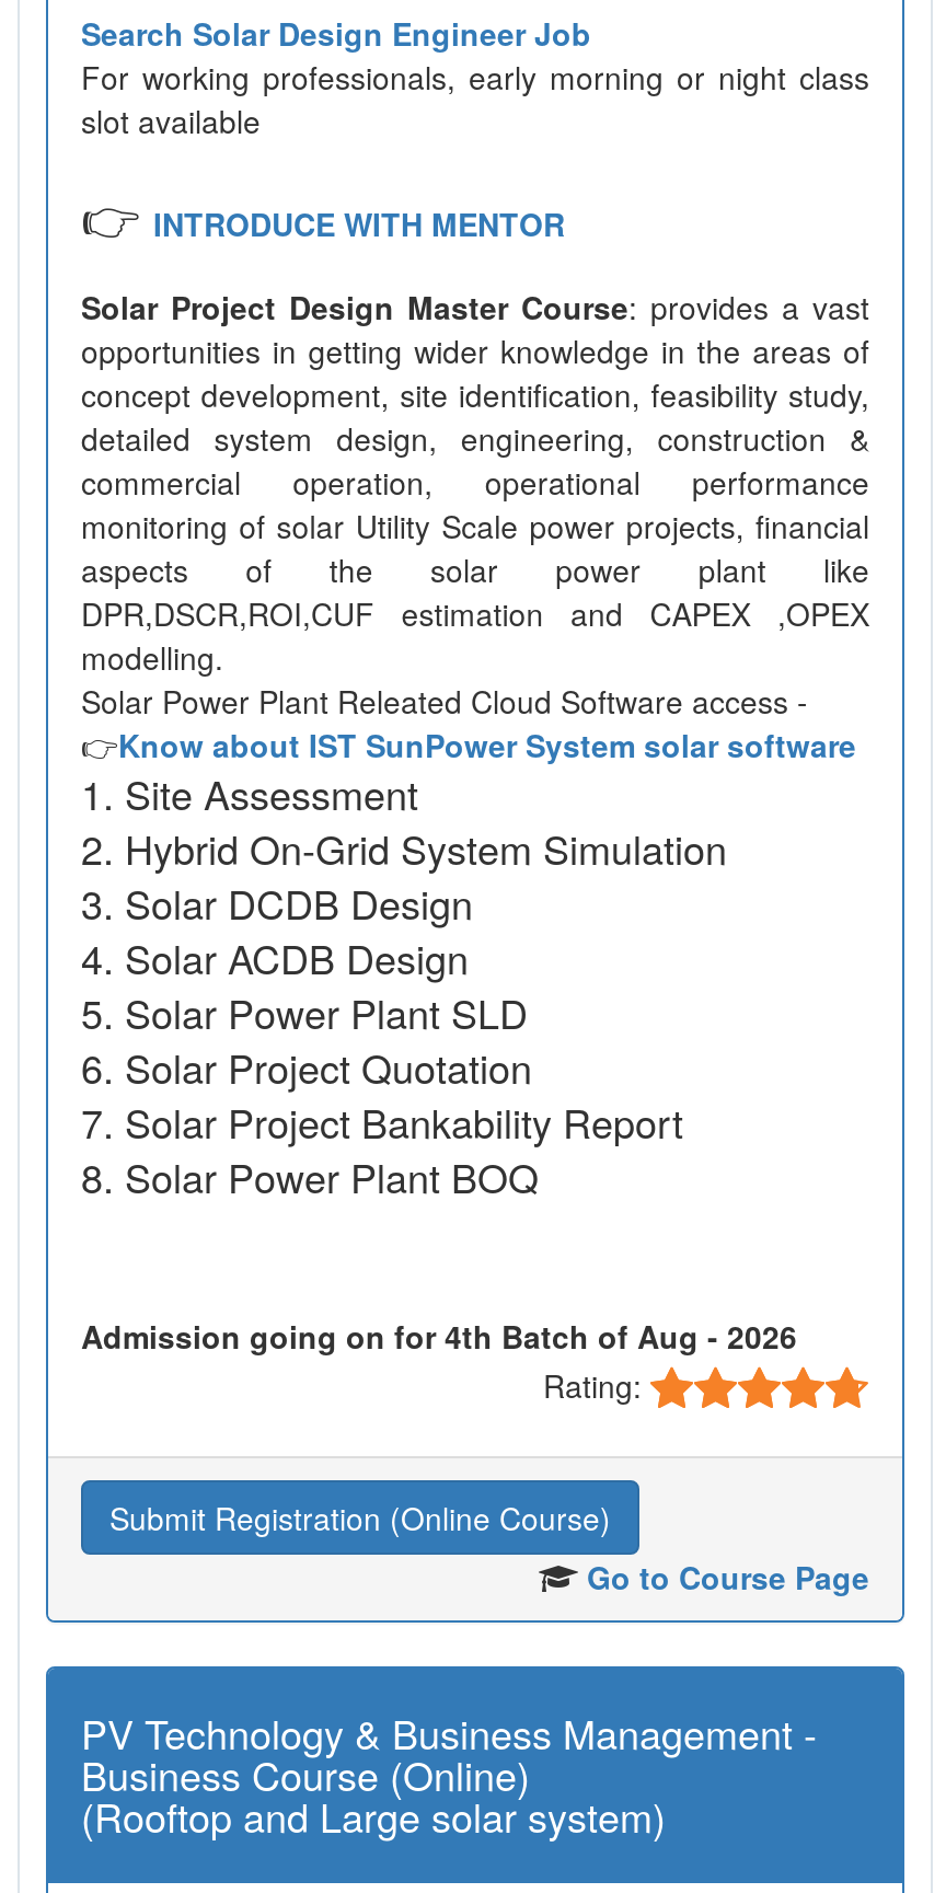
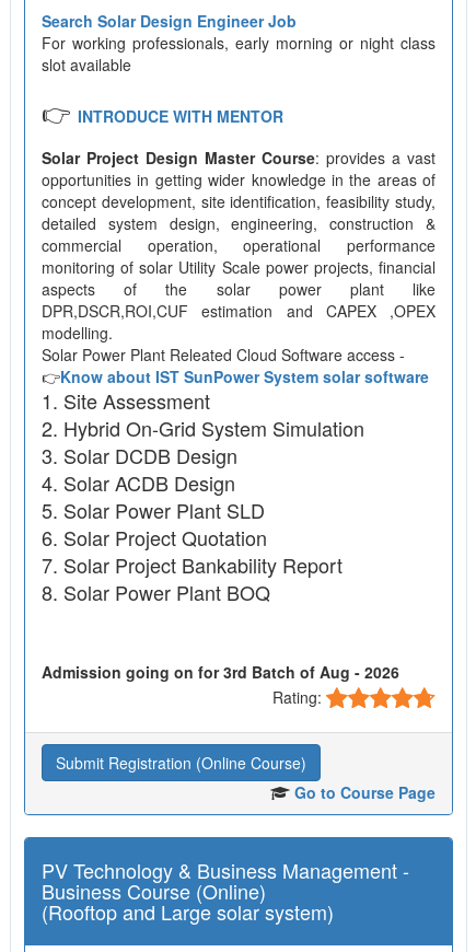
- Admission going on for 4th Batch of Aug - 2026
+ Admission going on for 3rd Batch of Aug - 2026
